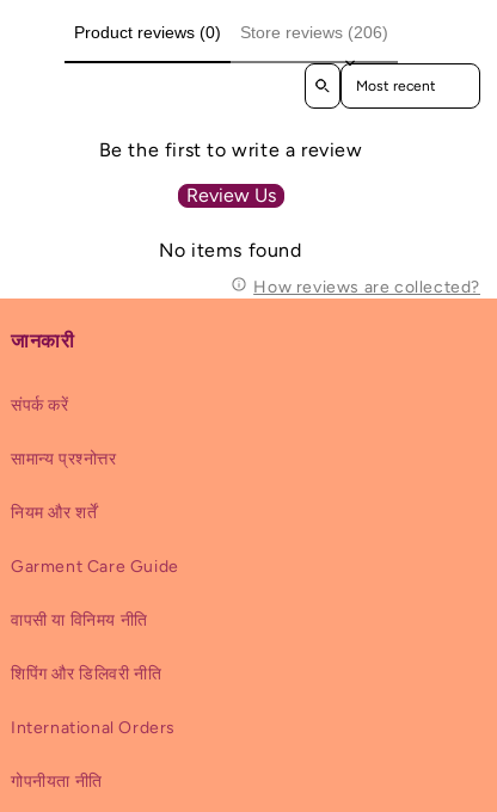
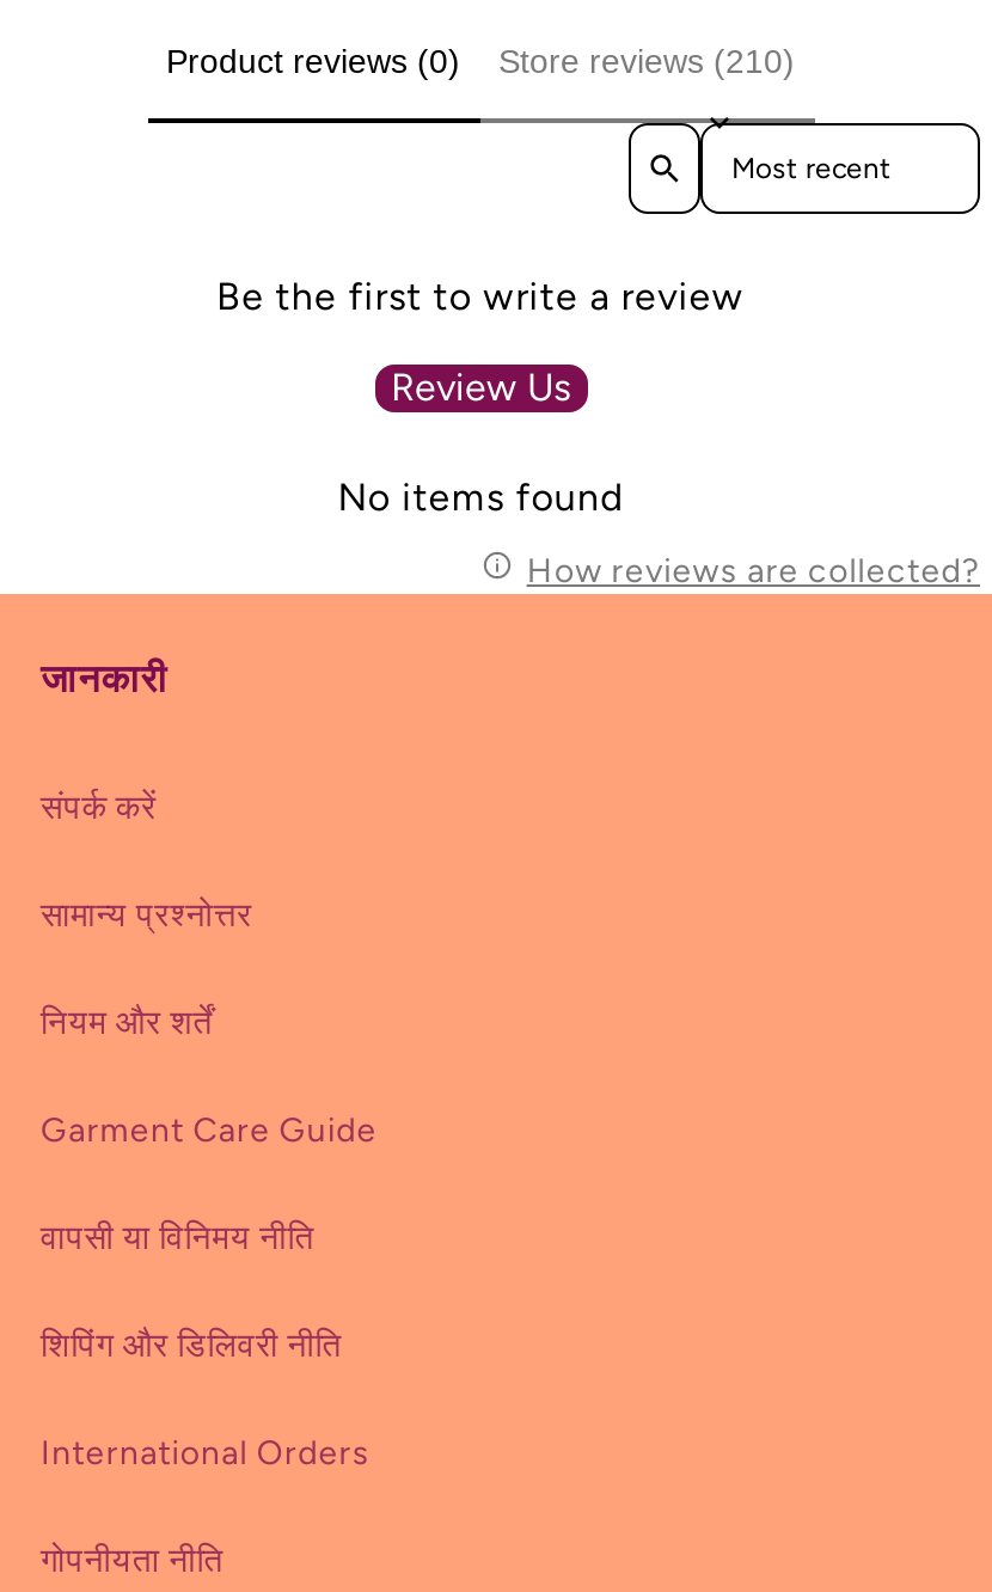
- Store reviews (206)
+ Store reviews (210)
